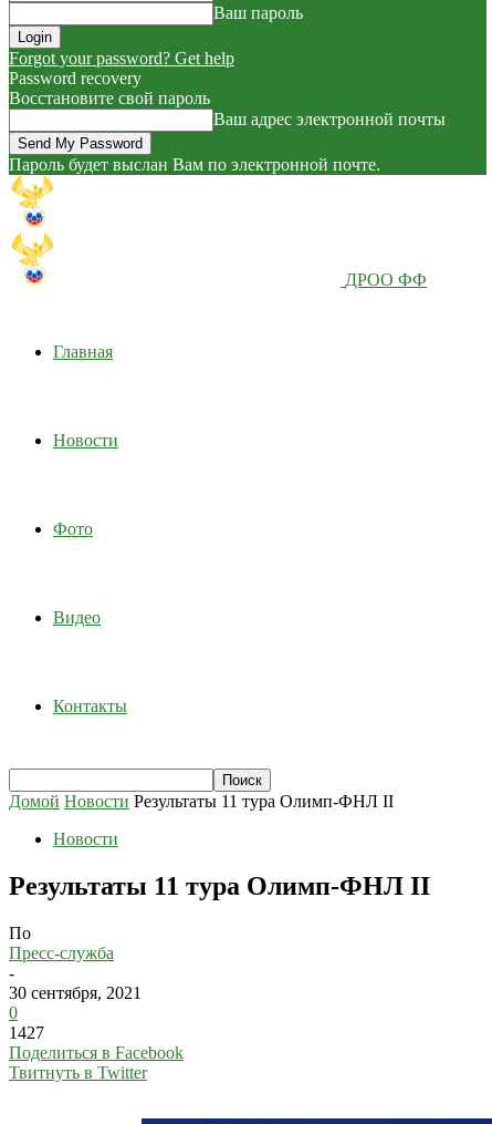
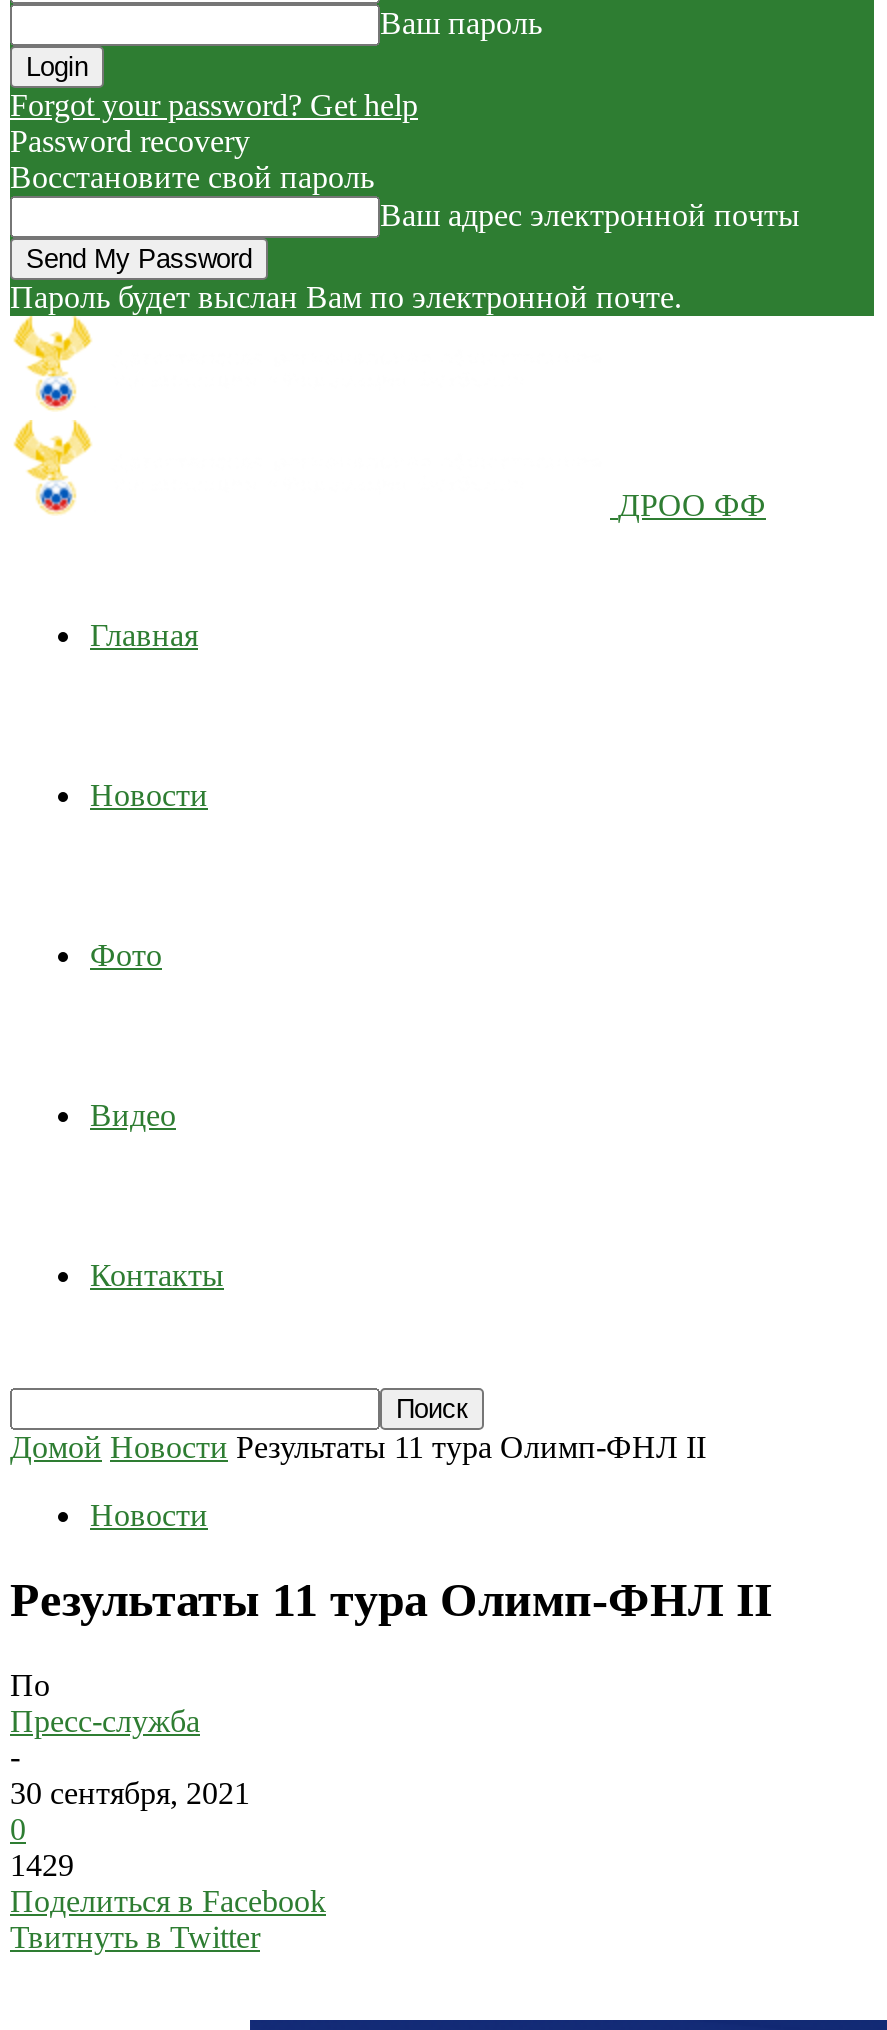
- 1427
+ 1429
